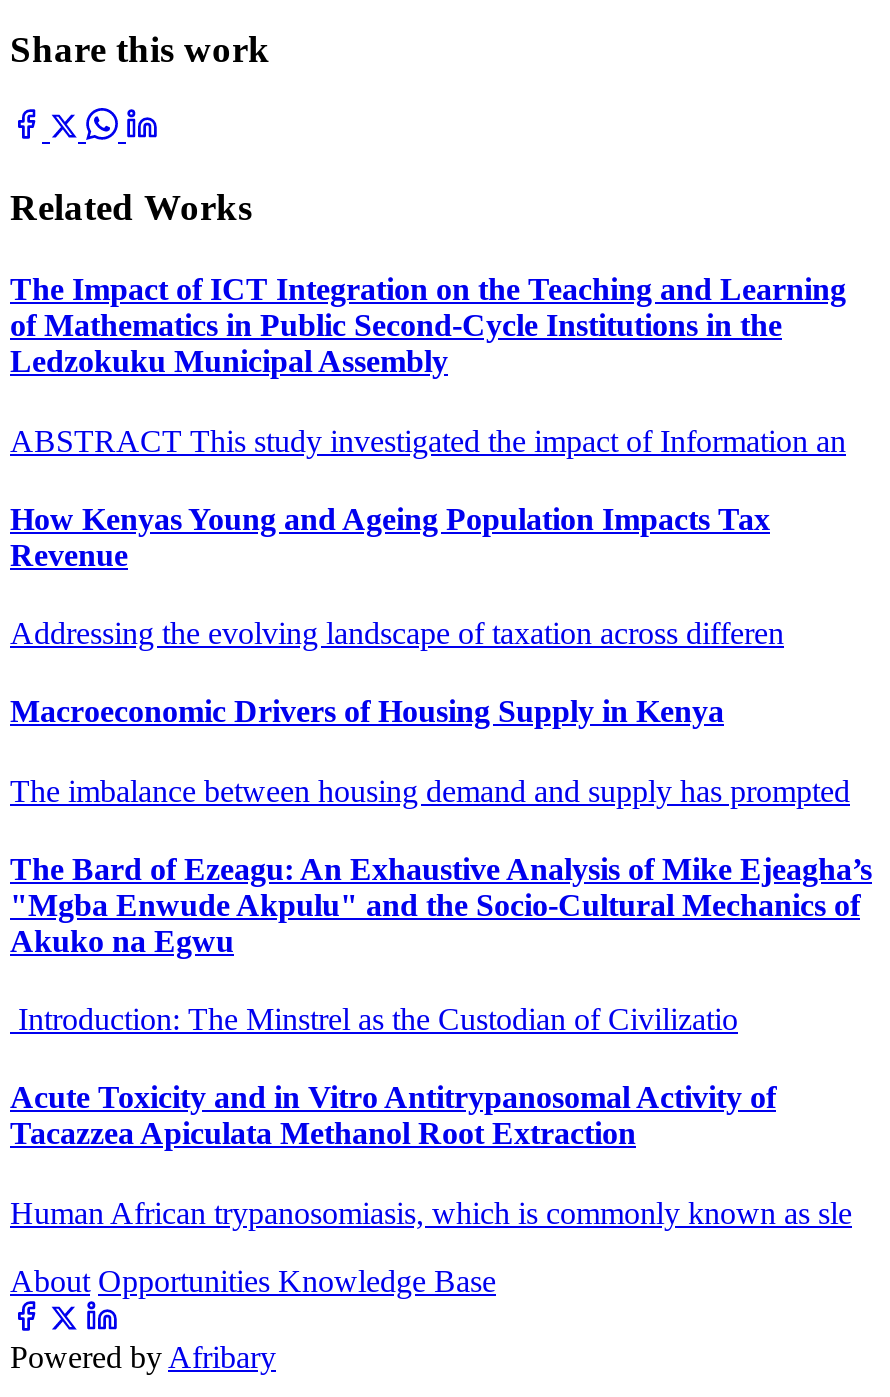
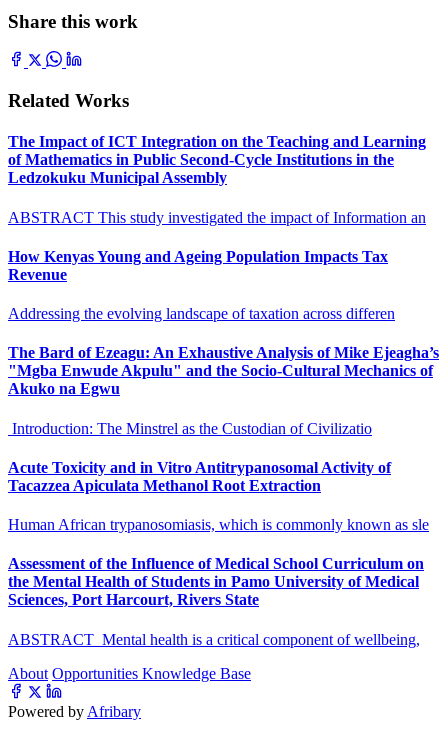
- Macroeconomic Drivers of Housing Supply in Kenya
- The imbalance between housing demand and supply has prompted

moved up: The Bard of Ezeagu: An Exhaustive Analysis of Mike Ejeagha’s | "Mgba Enwude Akpulu" and the Socio-Cultural Mechanics of | Akuko na Egwu | Introduction: The Minstrel as the Custodian of Civilizatio | Acute Toxicity and in Vitro Antitrypanosomal Activity of | Tacazzea Apiculata Methanol Root Extraction | Human African trypanosomiasis, which is commonly known as sle

+ Assessment of the Influence of Medical School Curriculum on
+ the Mental Health of Students in Pamo University of Medical
+ Sciences, Port Harcourt, Rivers State
+ ABSTRACT Mental health is a critical component of wellbeing,
